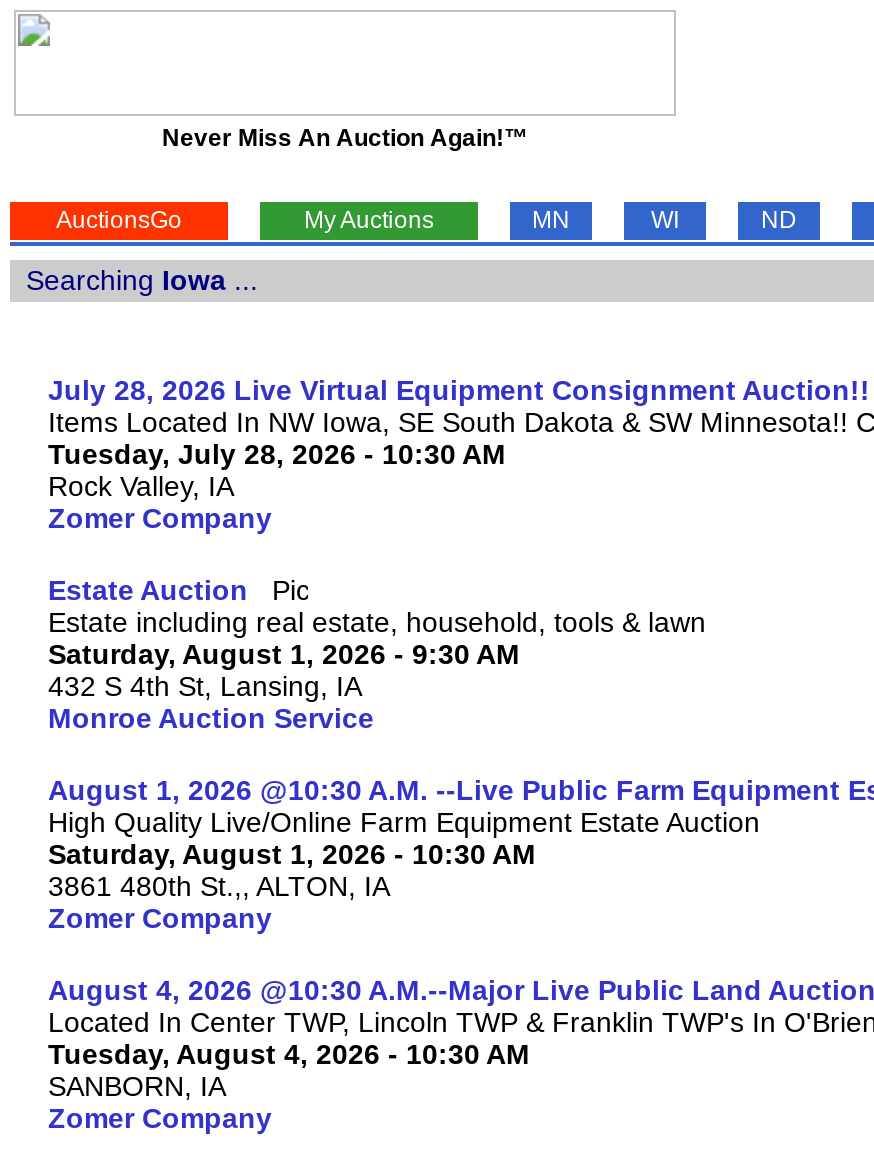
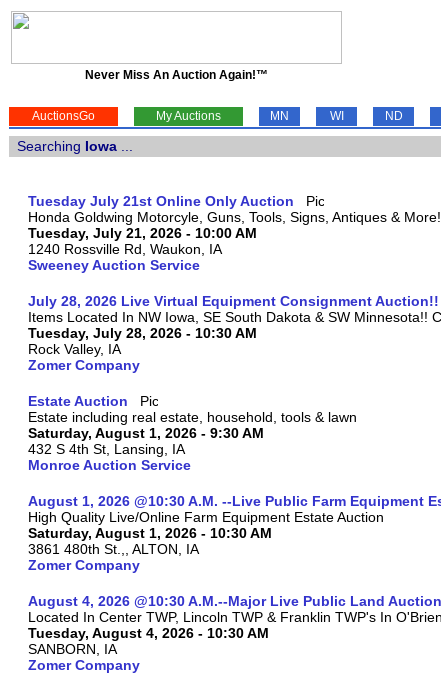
+ Tuesday July 21st Online Only Auction
+ Honda Goldwing Motorcyle, Guns, Tools, Signs, Antiques & More!
+ Tuesday, July 21, 2026 - 10:00 AM
+ 1240 Rossville Rd, Waukon, IA
+ Sweeney Auction Service
